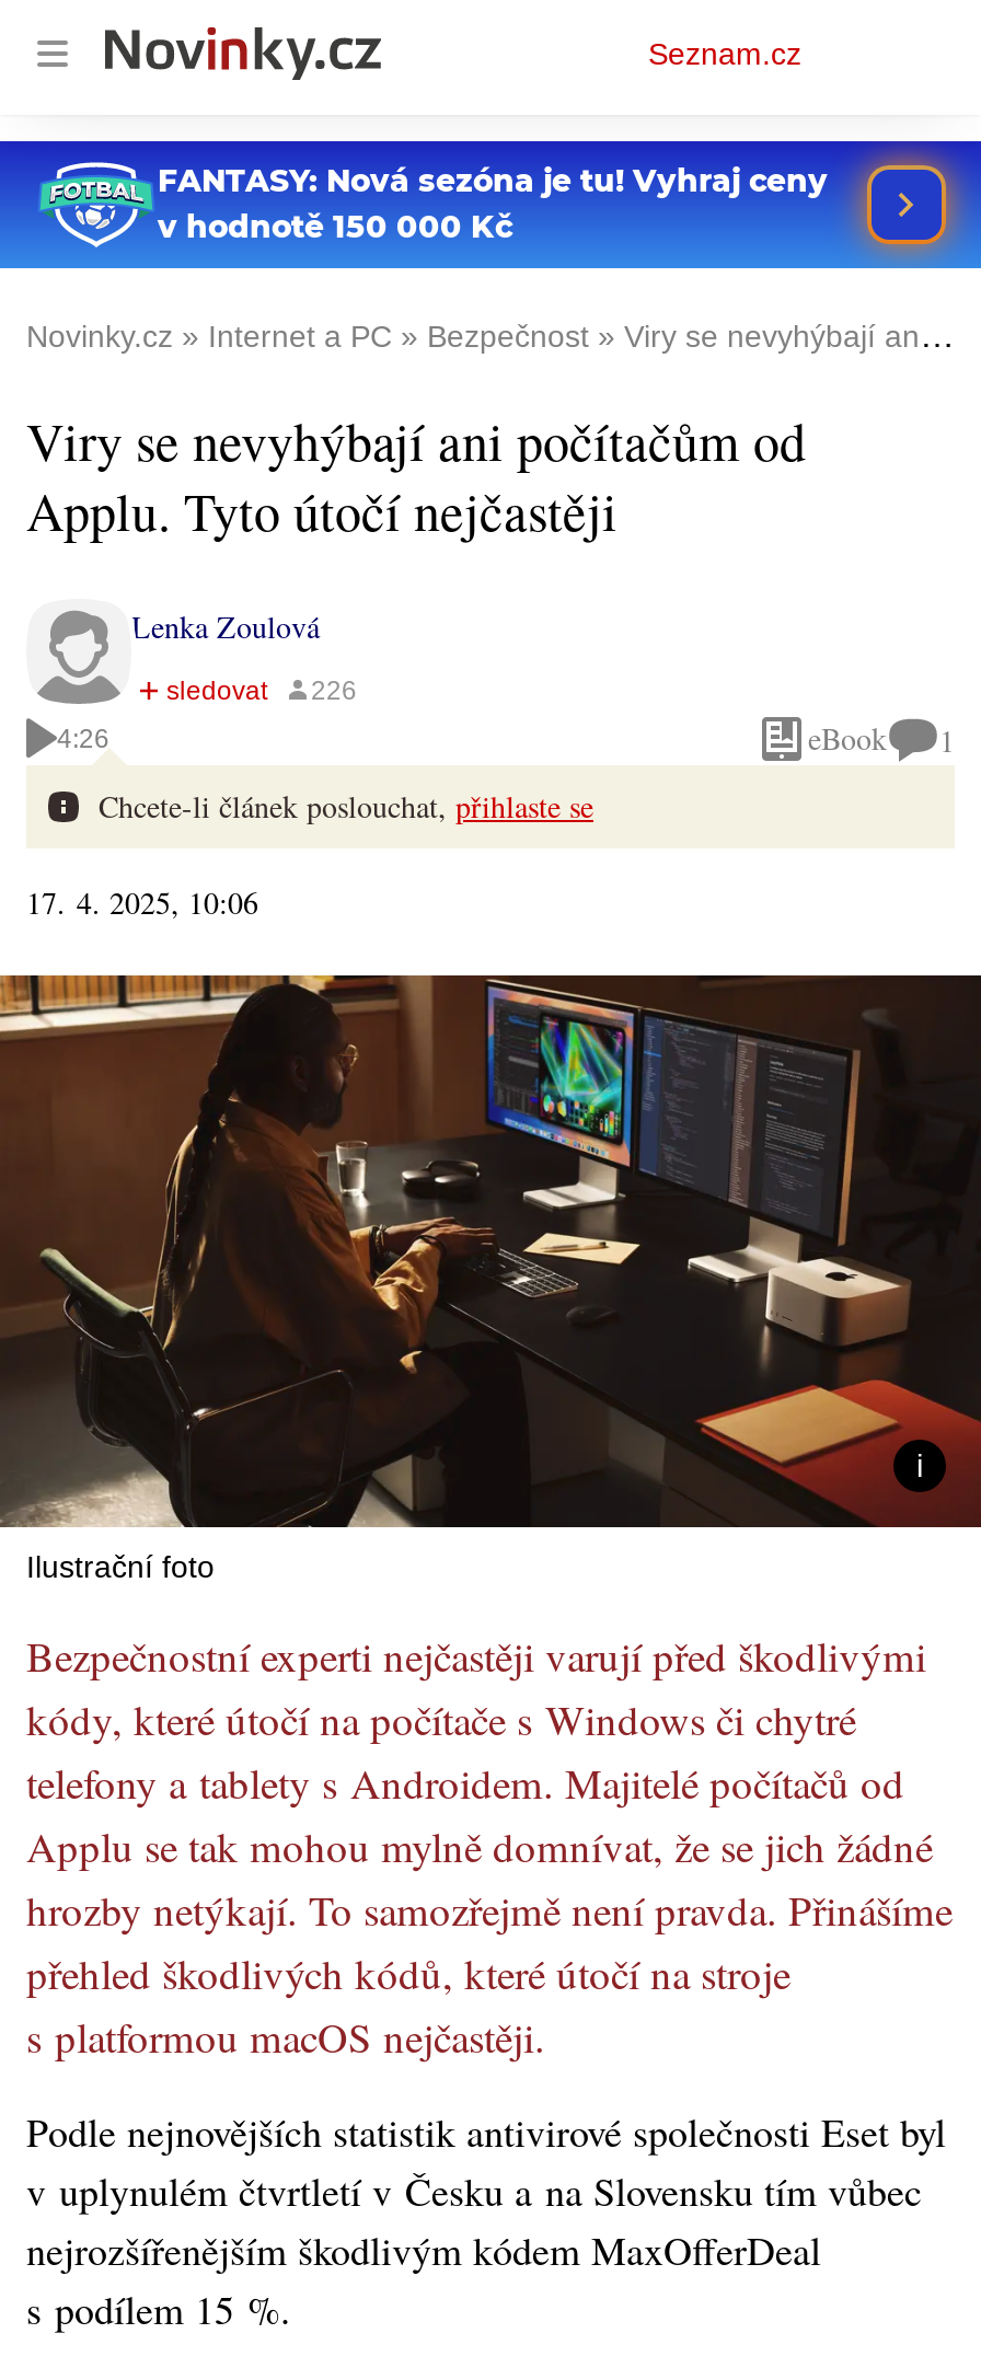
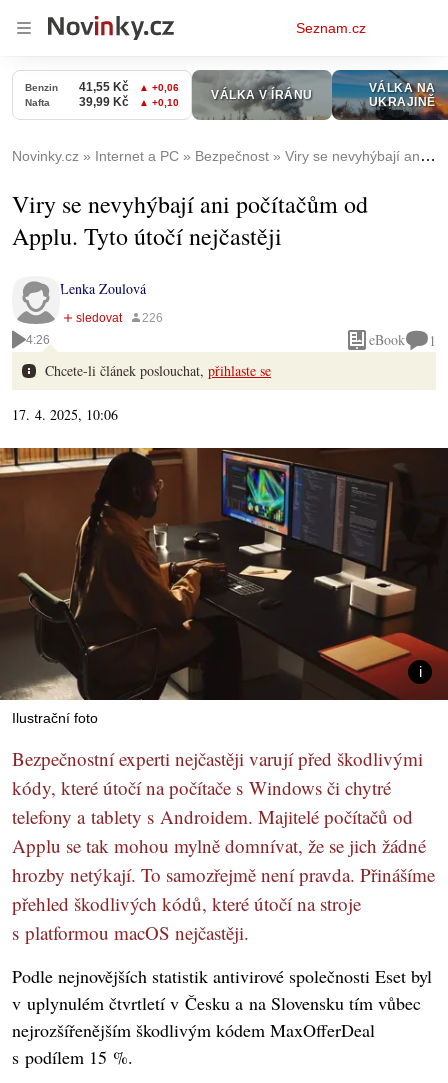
- [image]
+ [image]
